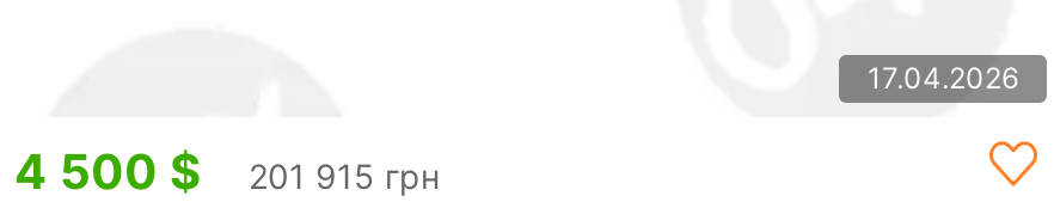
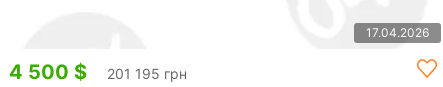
- 4 500 $ 201 915 грн
+ 4 500 $ 201 195 грн
